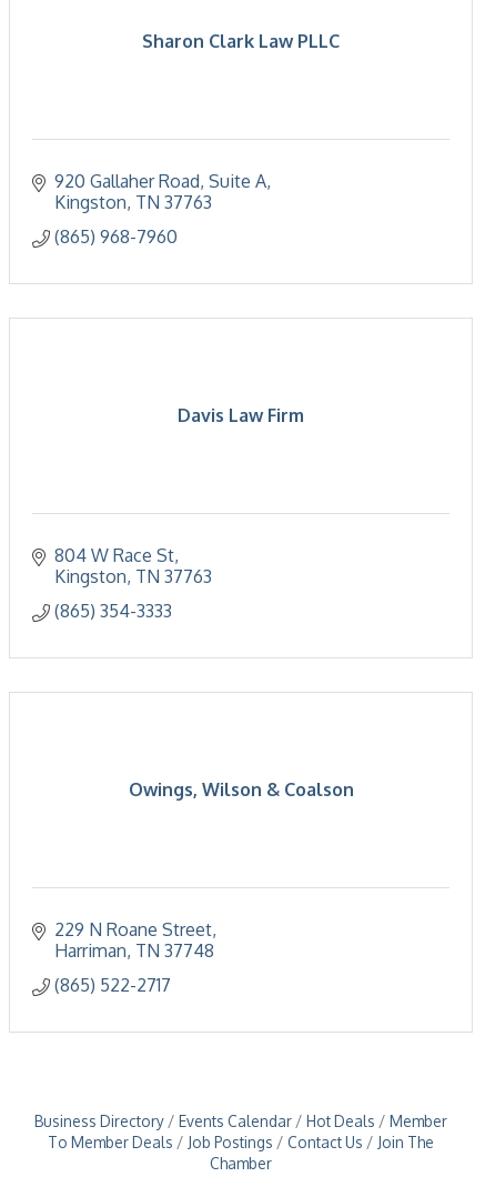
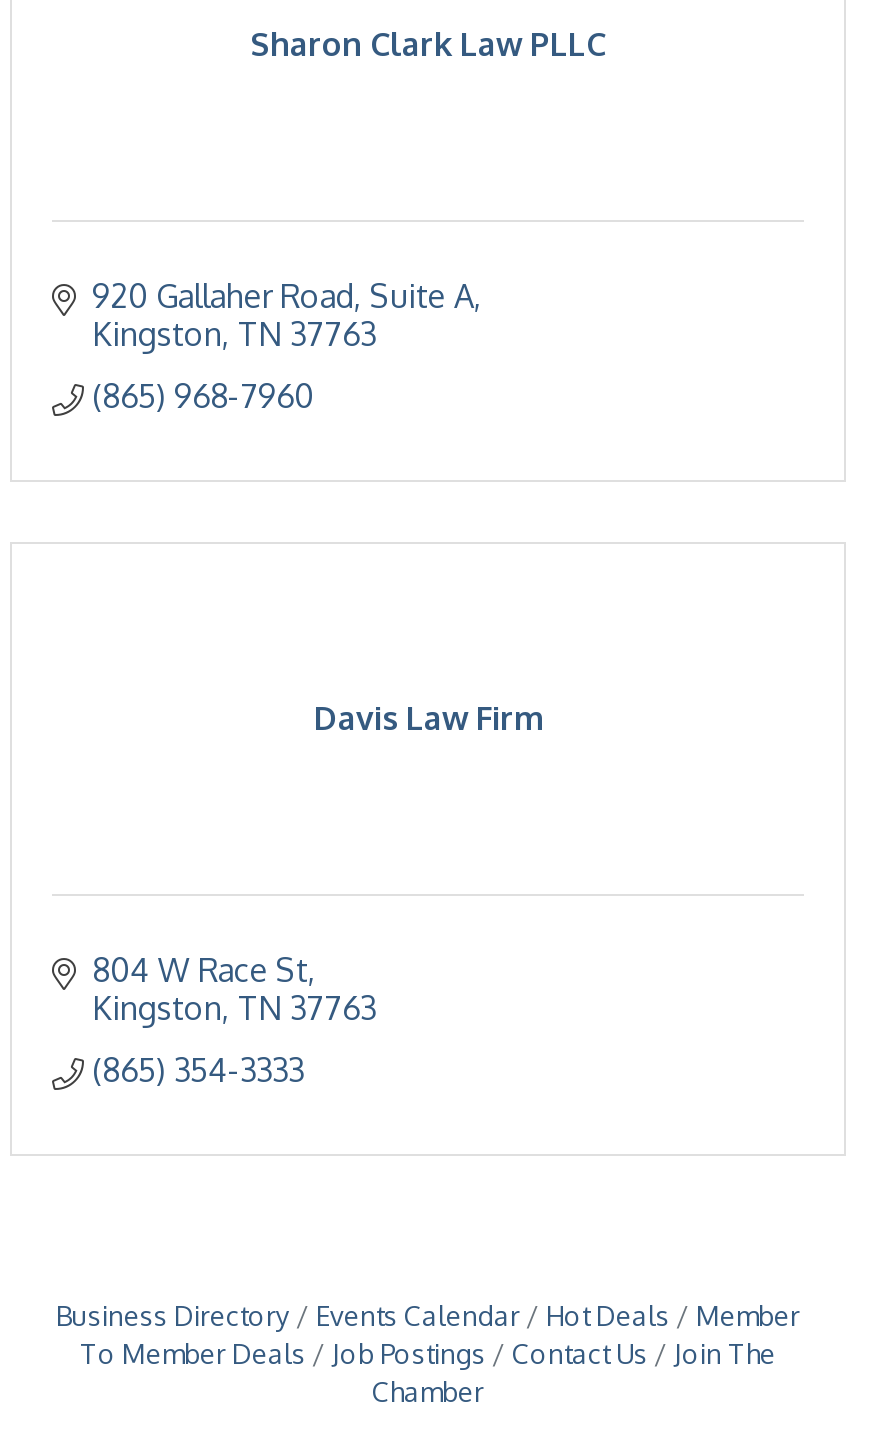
- Owings, Wilson & Coalson

- 229 N Roane Street
- Harriman TN 37748
- (865) 522-2717
